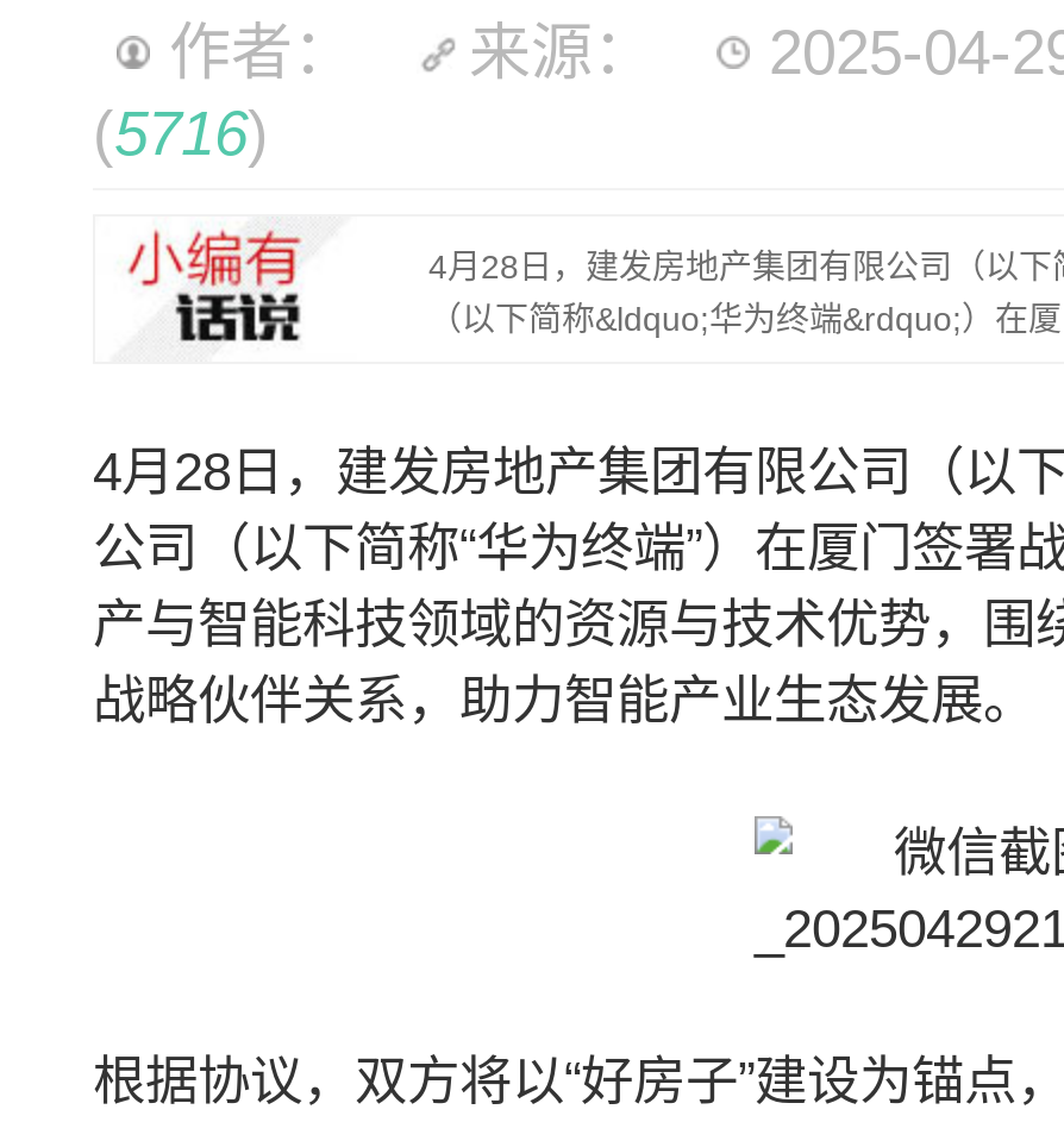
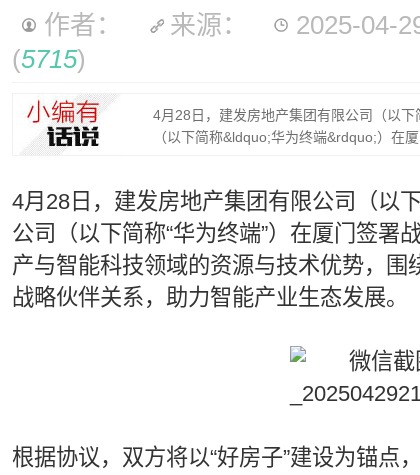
- (5716)
+ (5715)
